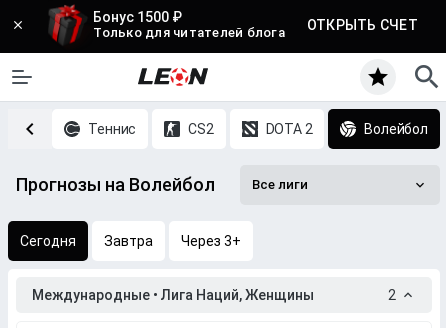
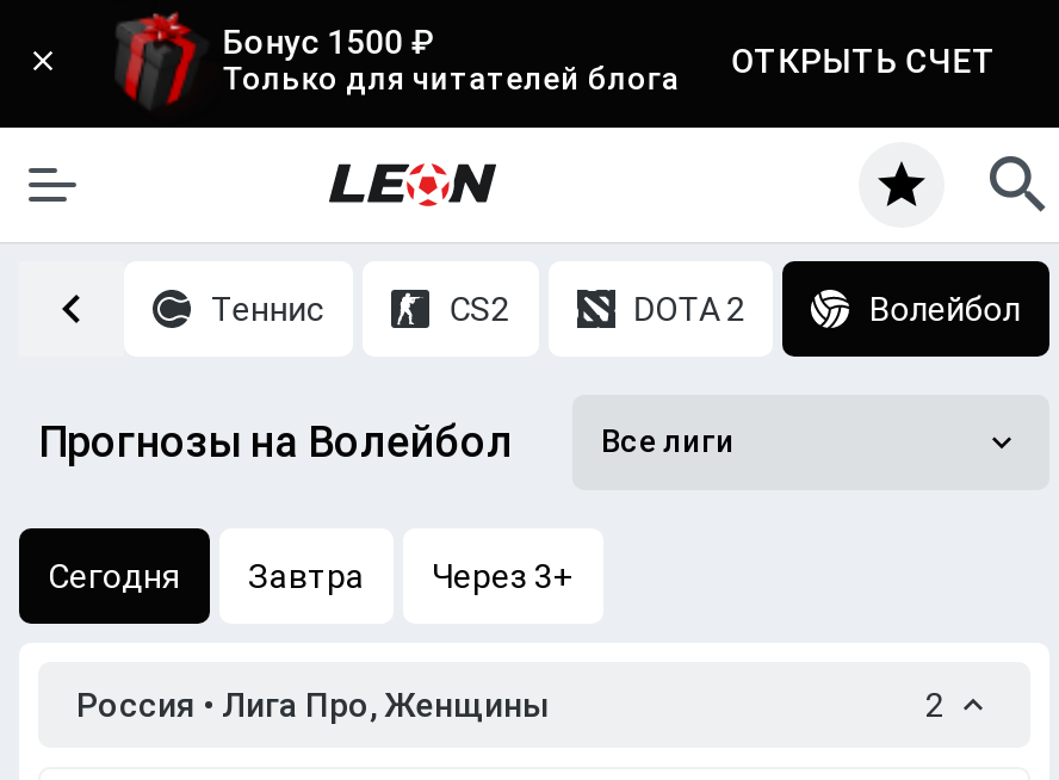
- Международные • Лига Наций, Женщины
+ Россия • Лига Про, Женщины
